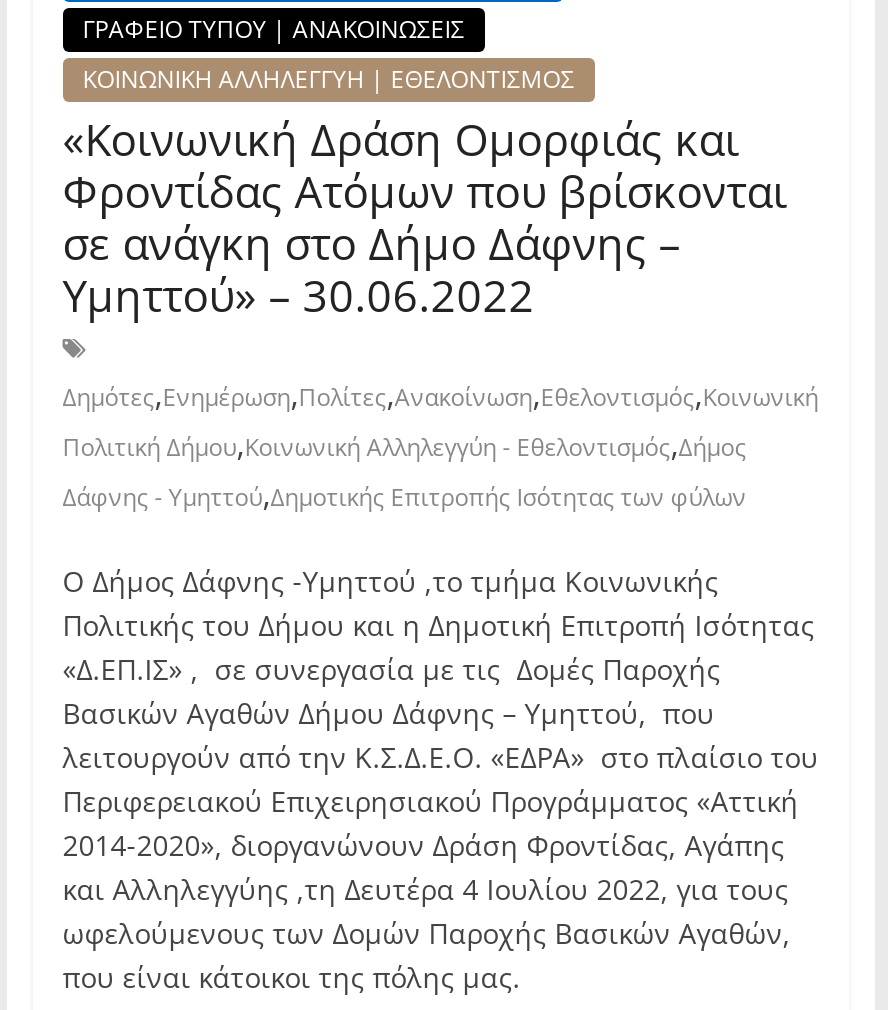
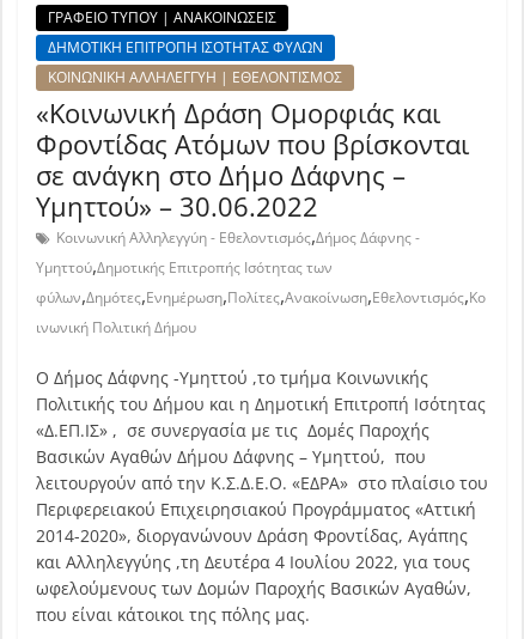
+ ΔΗΜΟΤΙΚΗ ΕΠΙΤΡΟΠΗ ΙΣΟΤΗΤΑΣ ΦΥΛΩΝ

- Δημότες,Ενημέρωση,Πολίτες,Ανακοίνωση,Εθελοντισμός,Κοινωνική
- Πολιτική Δήμου,Κοινωνική Αλληλεγγύη - Εθελοντισμός,Δήμος
- Δάφνης - Υμηττού,Δημοτικής Επιτροπής Ισότητας των φύλων
+ Κοινωνική Αλληλεγγύη - Εθελοντισμός,Δήμος Δάφνης -
+ Υμηττού,Δημοτικής Επιτροπής Ισότητας των
+ φύλων,Δημότες,Ενημέρωση,Πολίτες,Ανακοίνωση,Εθελοντισμός,Κο
+ ινωνική Πολιτική Δήμου
